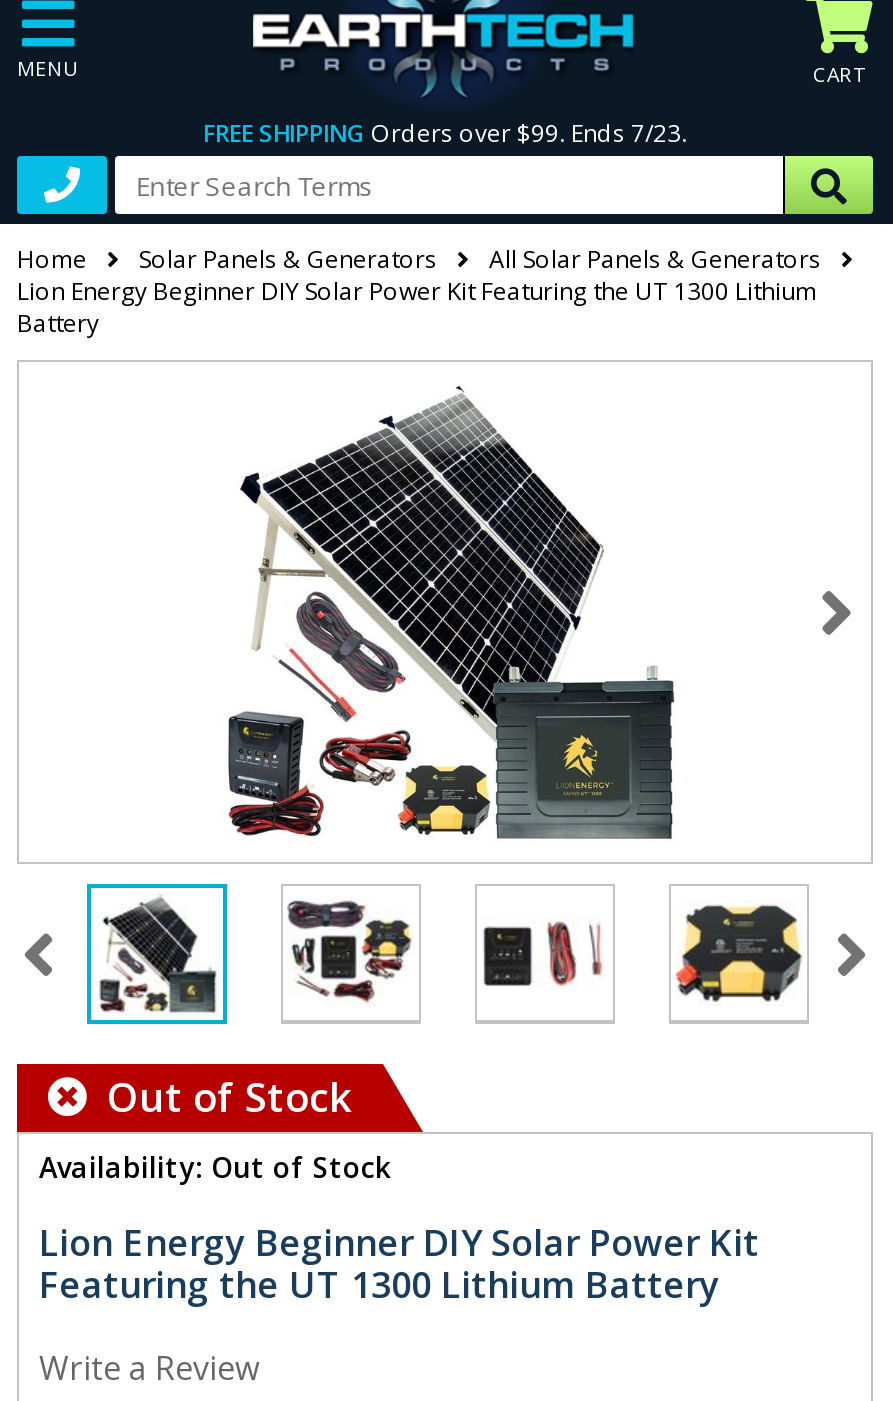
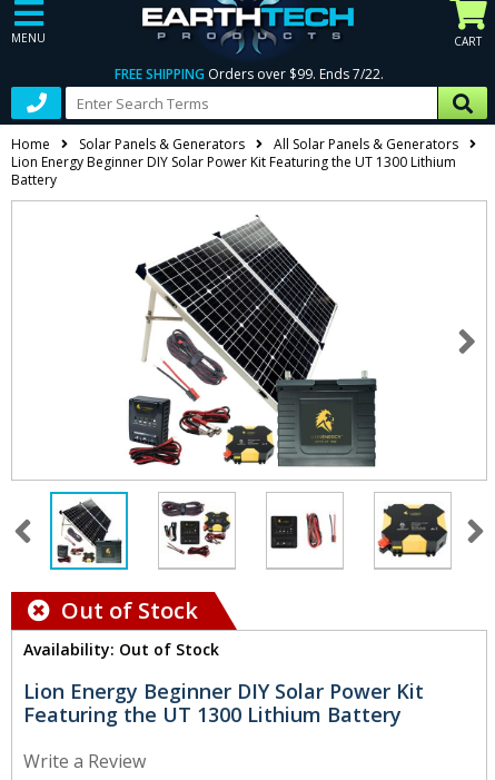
- FREE SHIPPING Orders over $99. Ends 7/23.
+ FREE SHIPPING Orders over $99. Ends 7/22.
